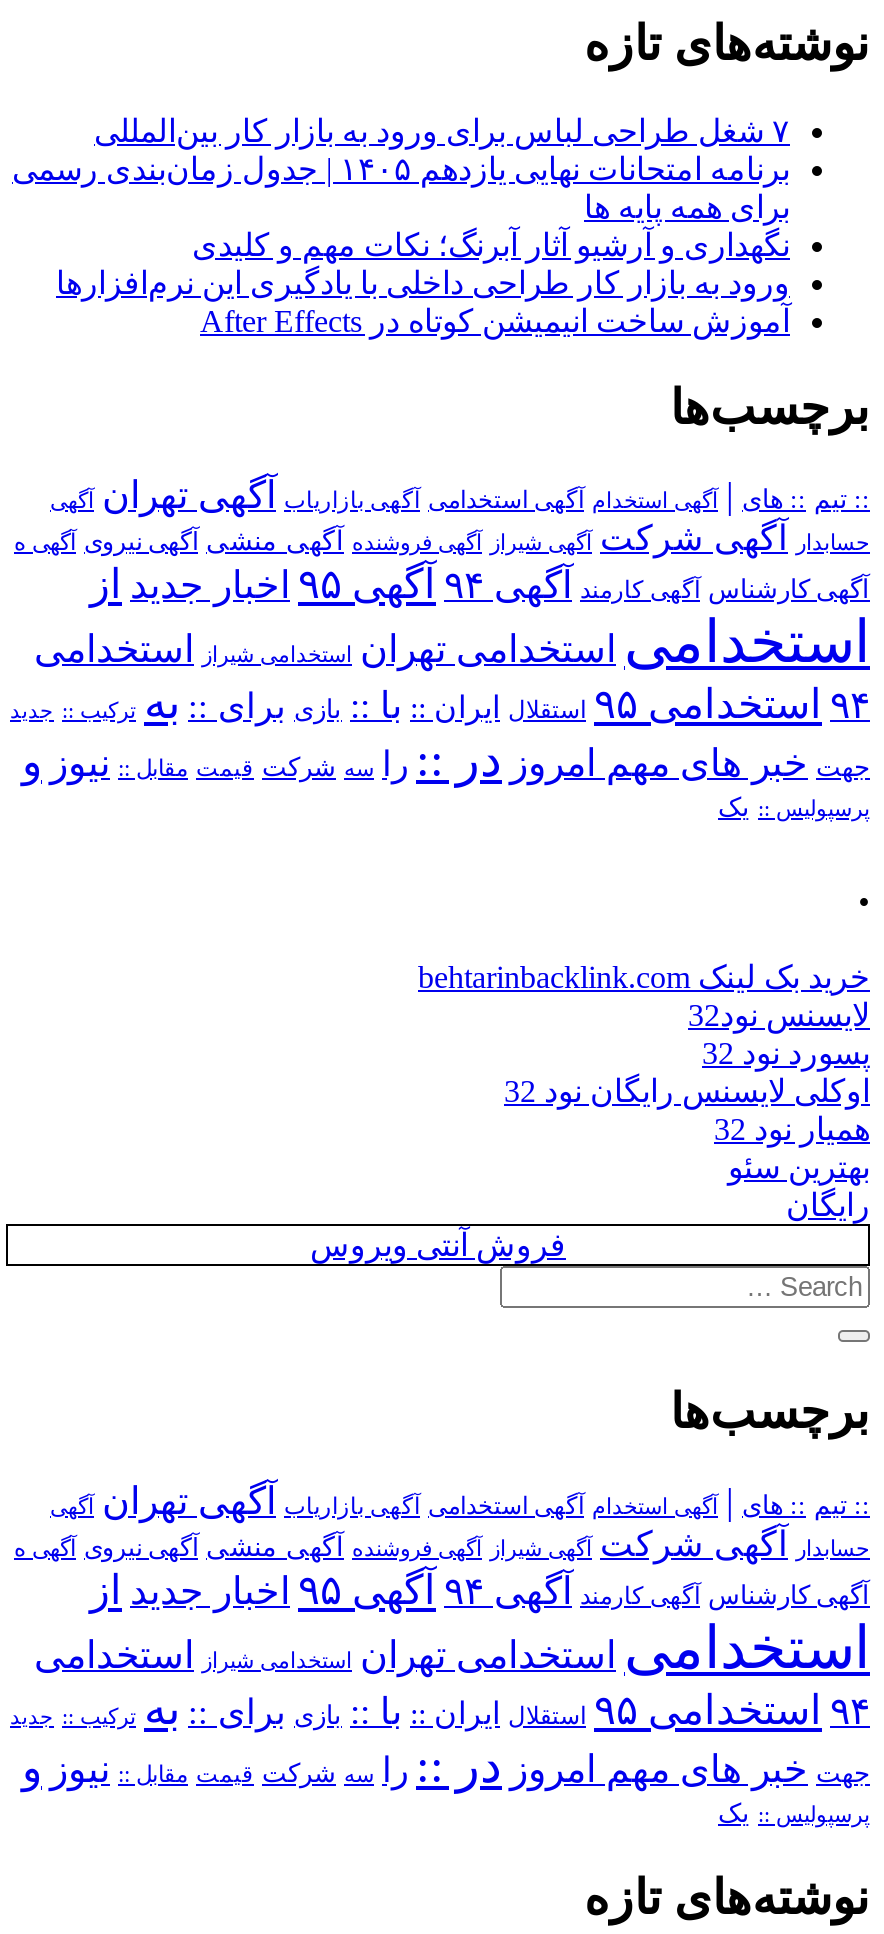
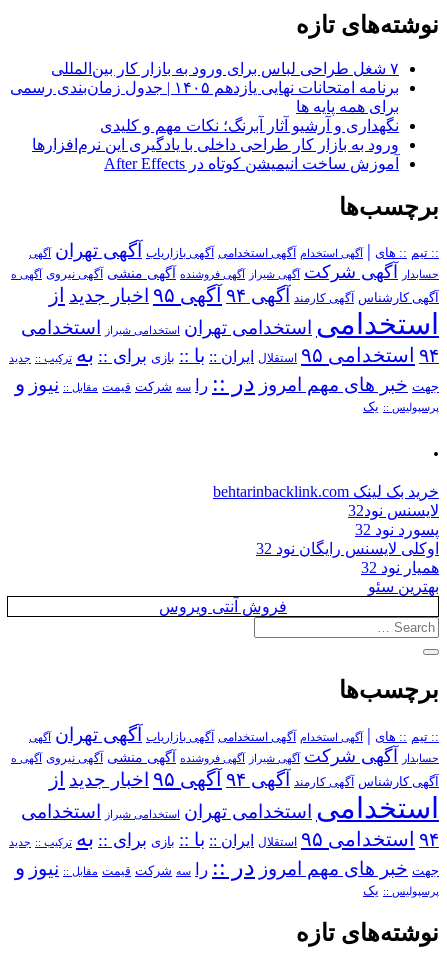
- رایگان
